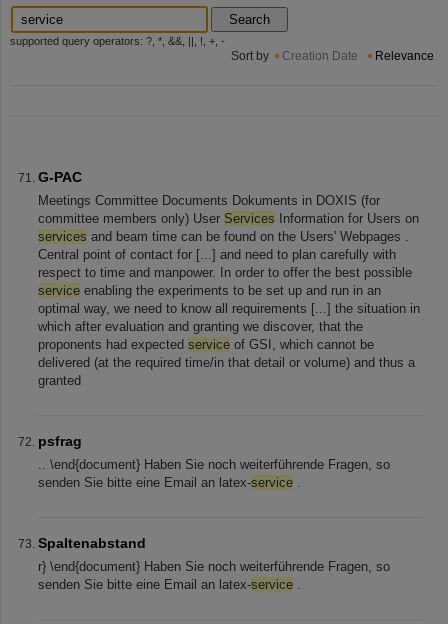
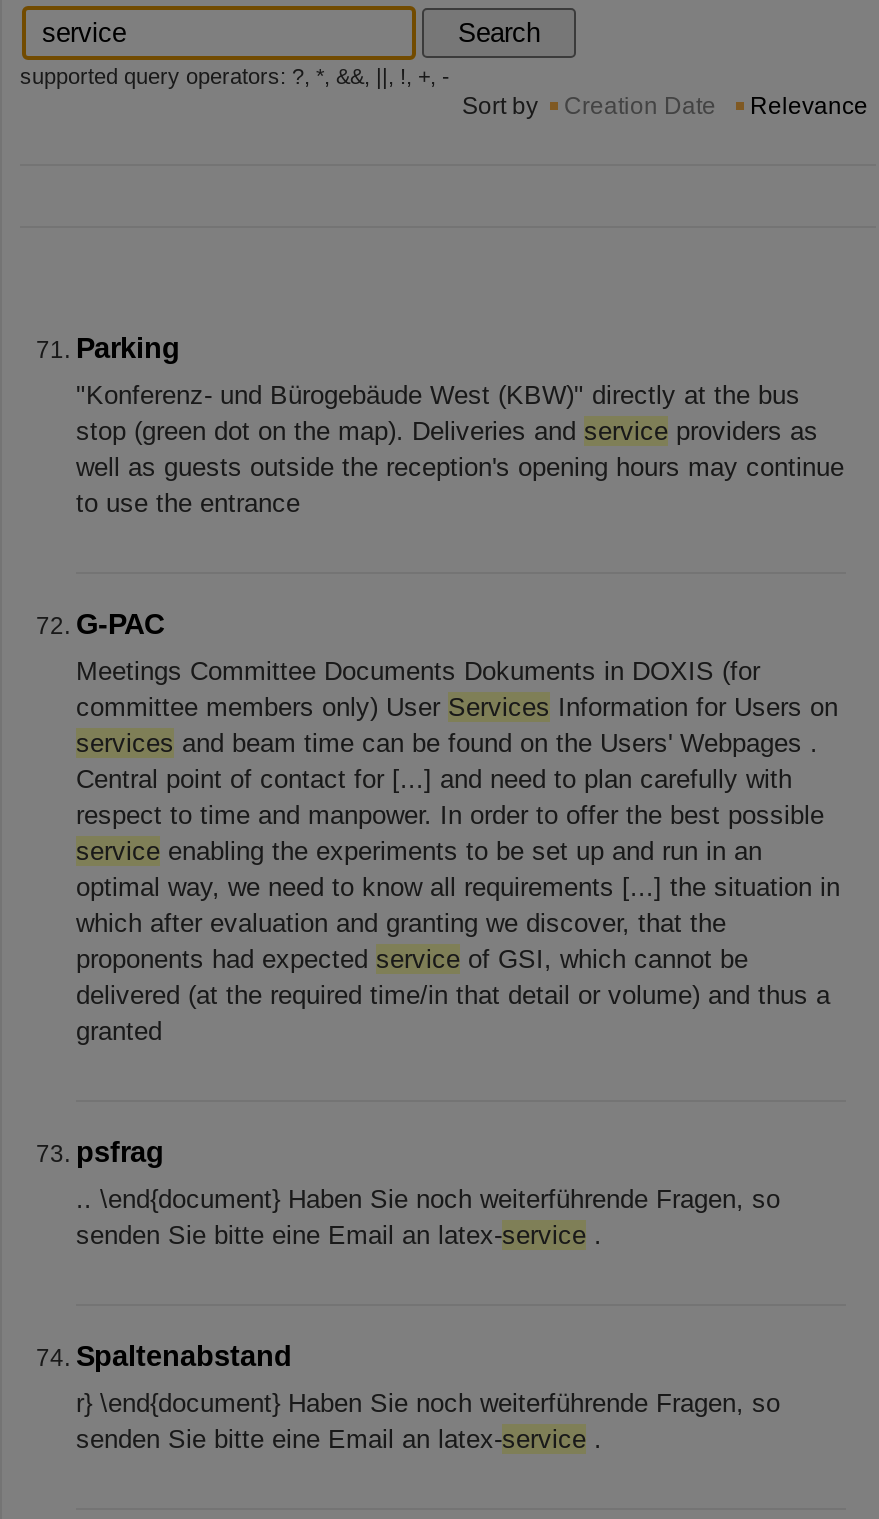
+ Parking
+ "Konferenz- und Bürogebäude West (KBW)" directly at the bus
+ stop (green dot on the map). Deliveries and service providers as
+ well as guests outside the reception's opening hours may continue
+ to use the entrance
